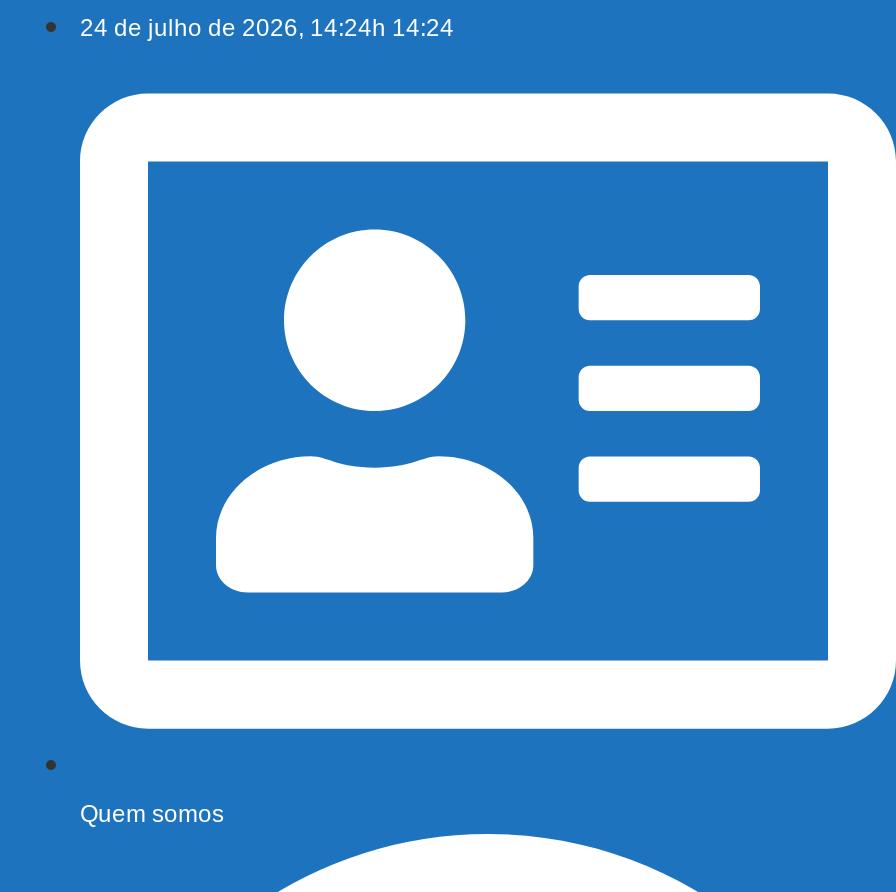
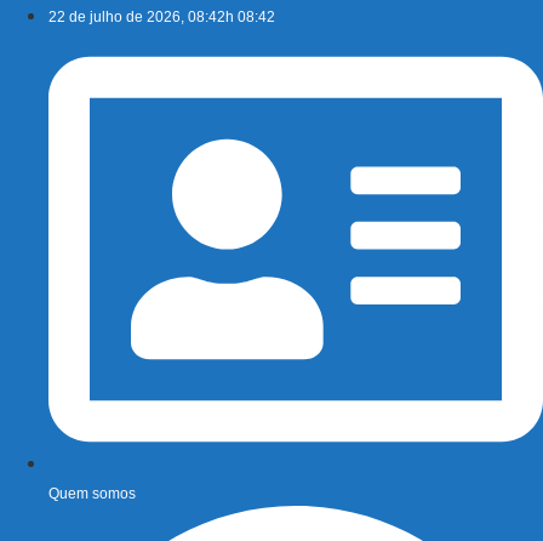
- 24 de julho de 2026, 14:24h 14:24
+ 22 de julho de 2026, 08:42h 08:42
